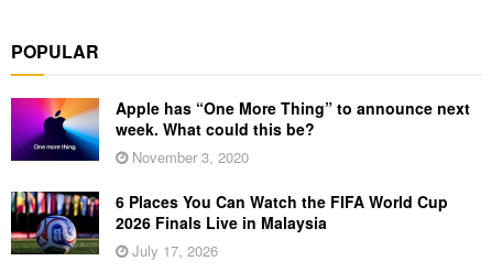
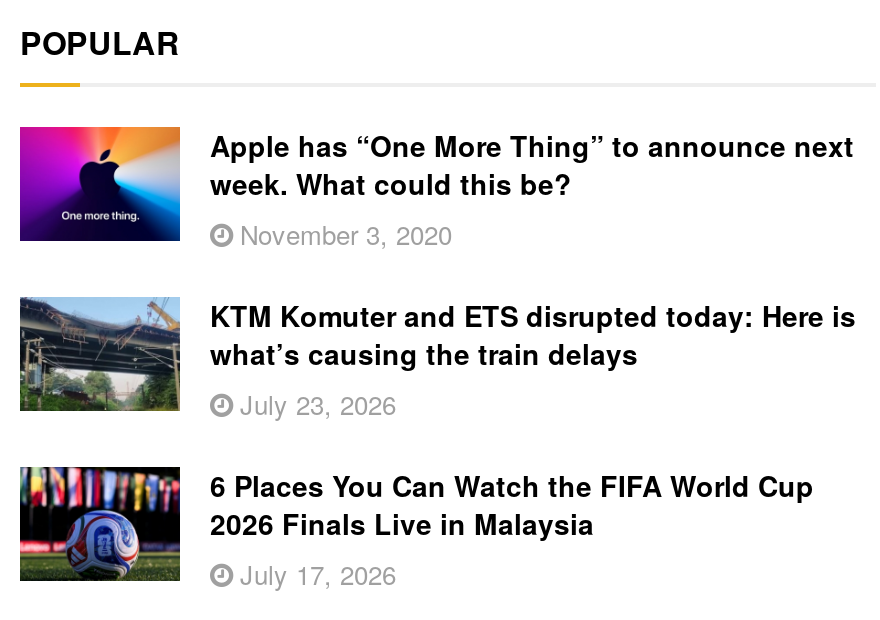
+ [image]
+ KTM Komuter and ETS disrupted today: Here is
+ what’s causing the train delays
+ July 23, 2026
